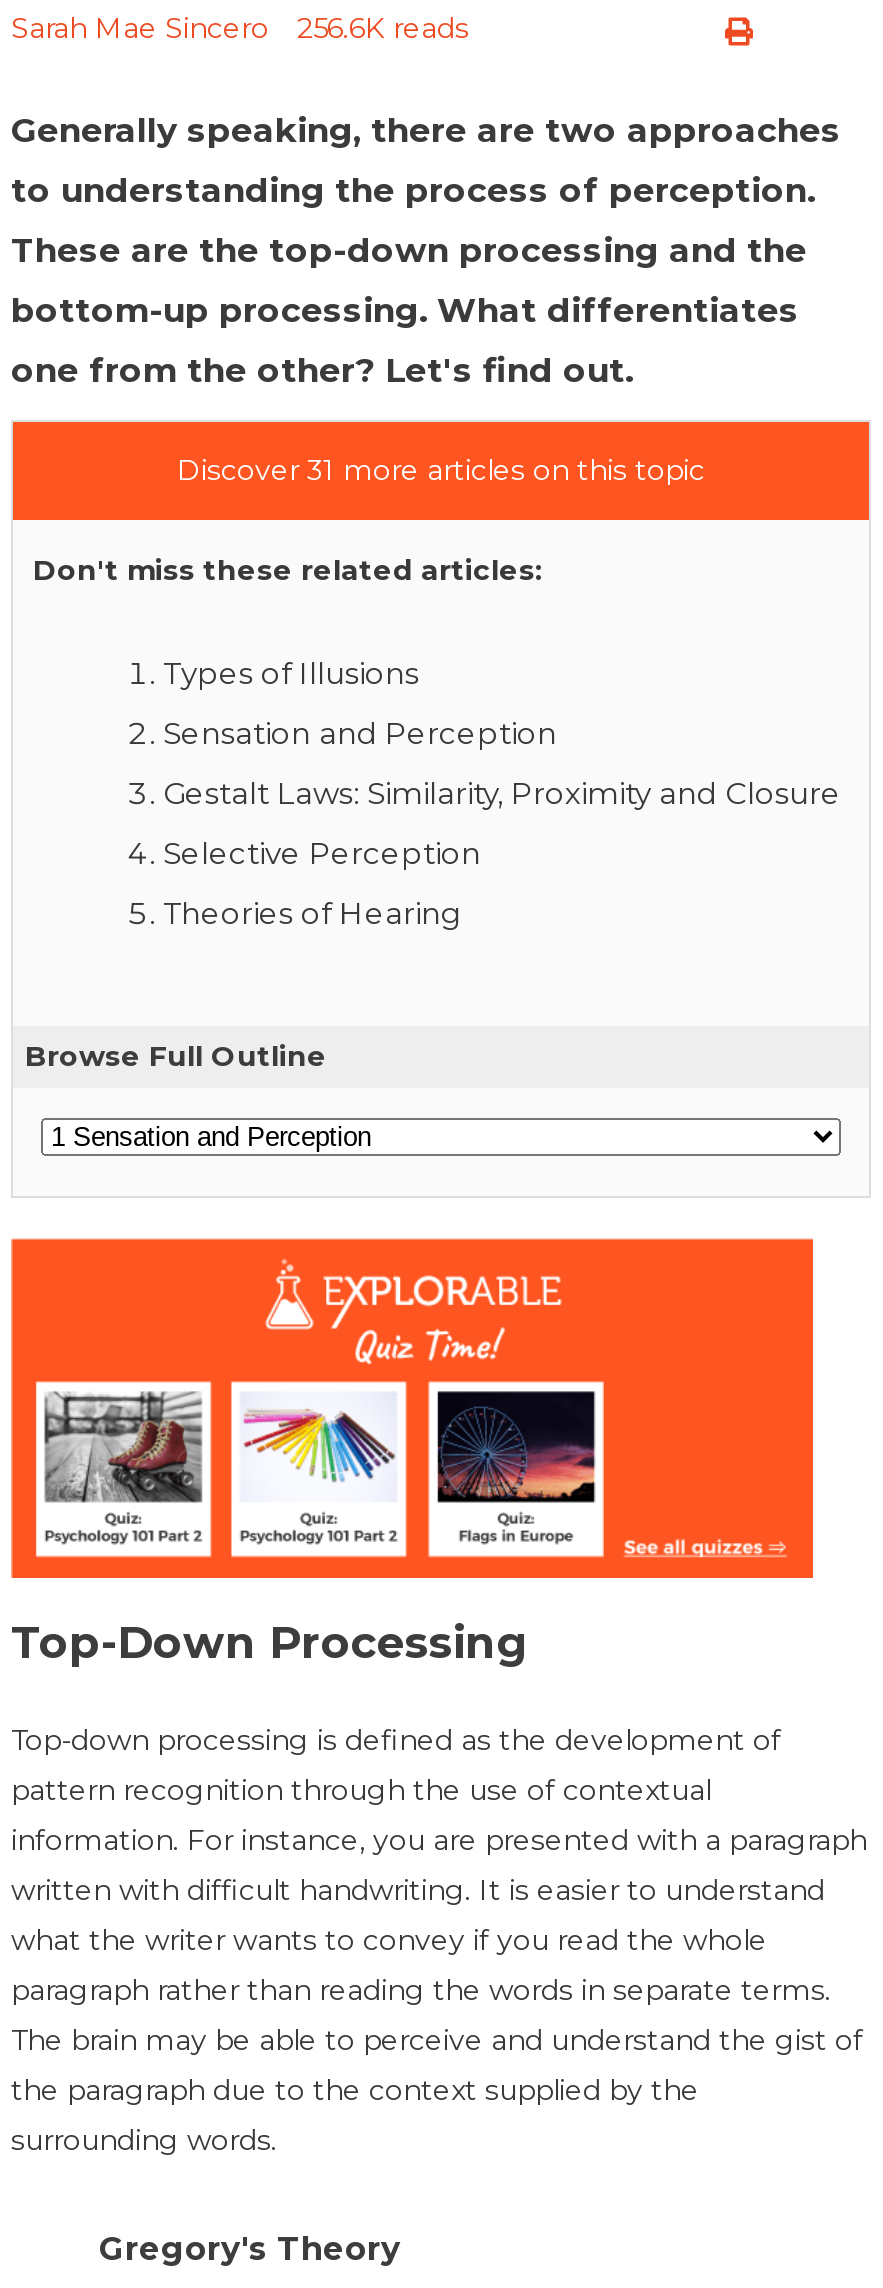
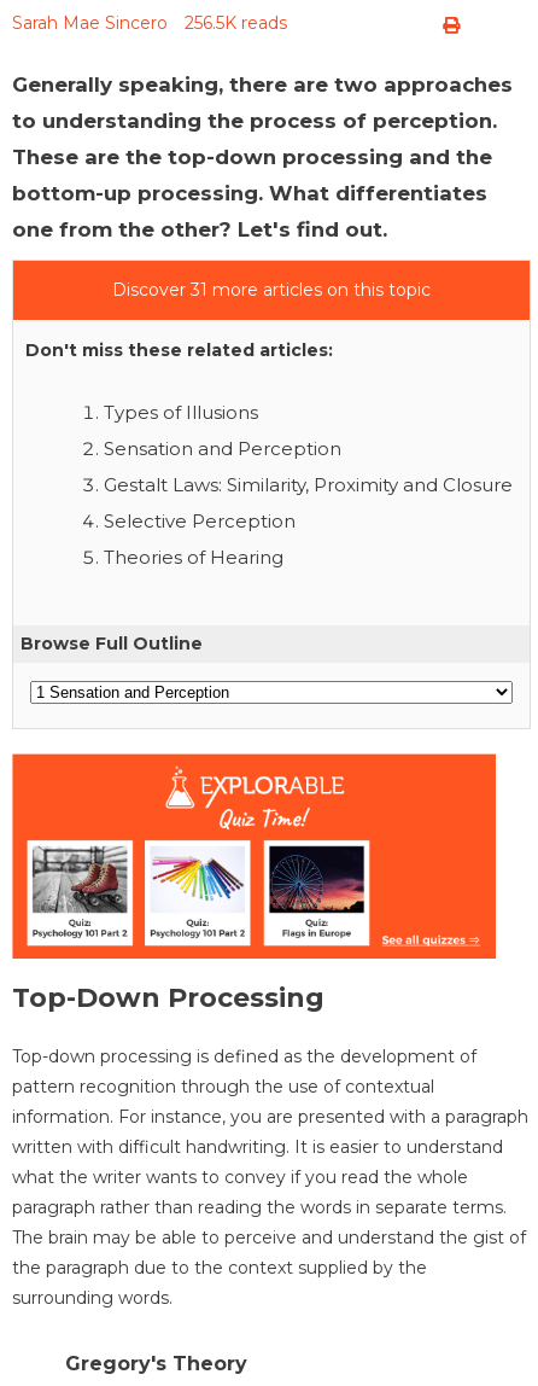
- Sarah Mae Sincero 256.6K reads
+ Sarah Mae Sincero 256.5K reads
